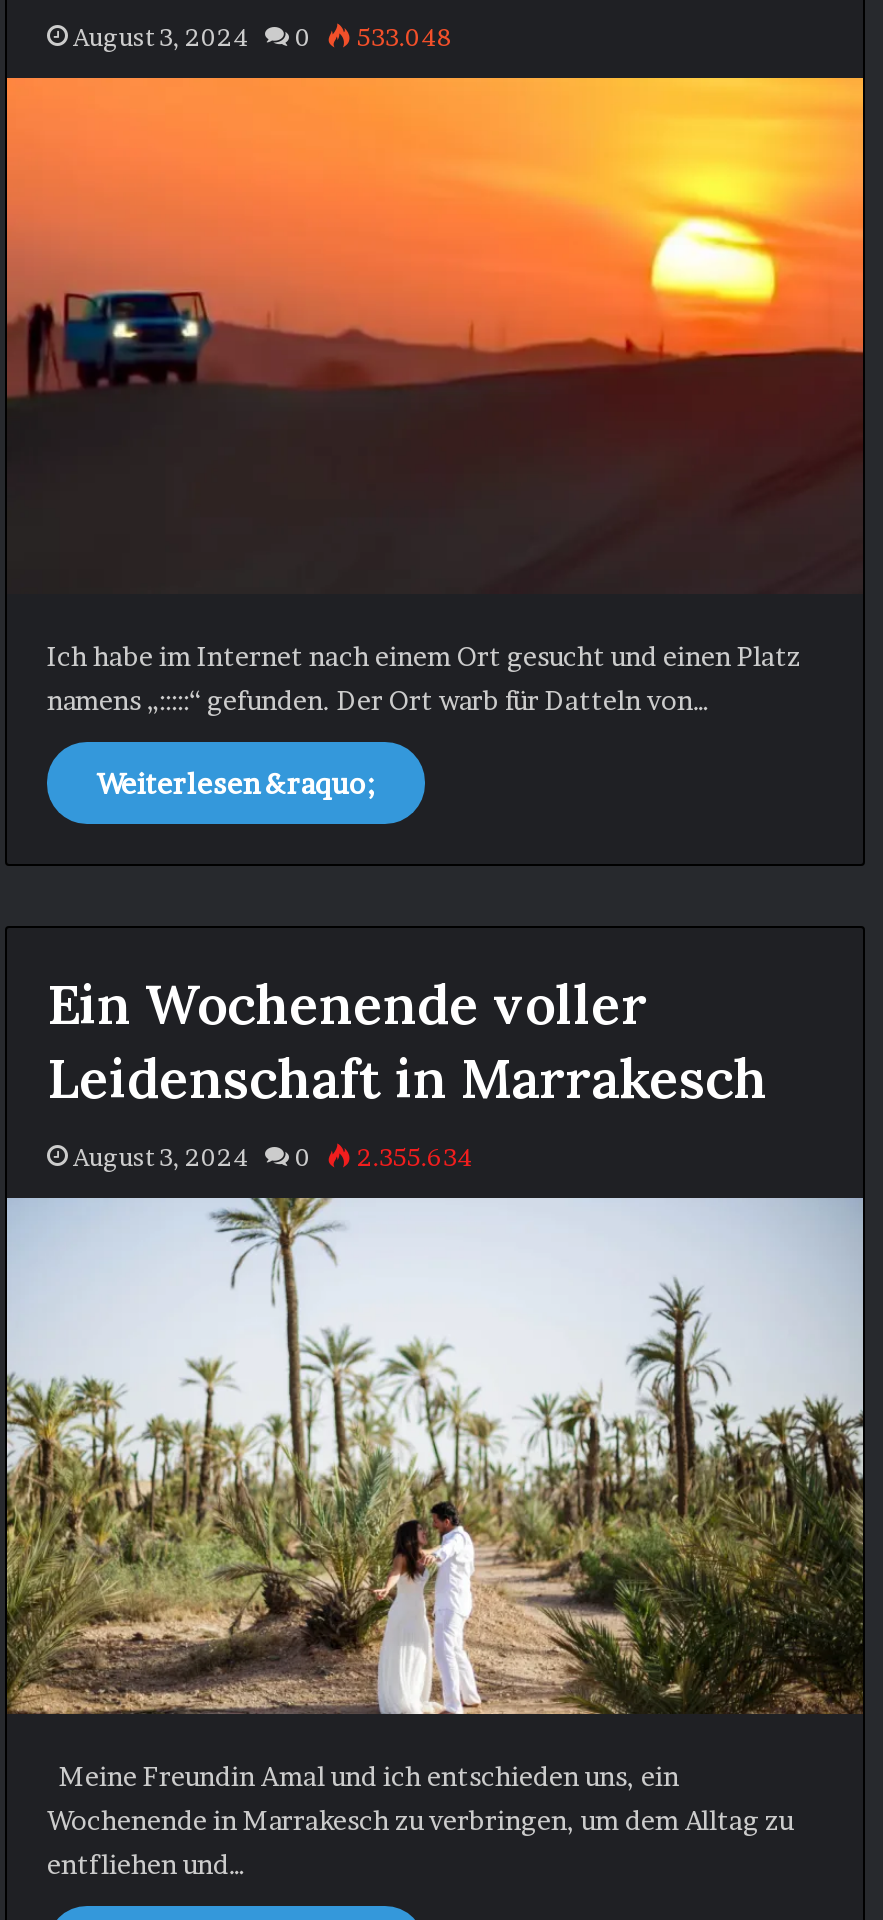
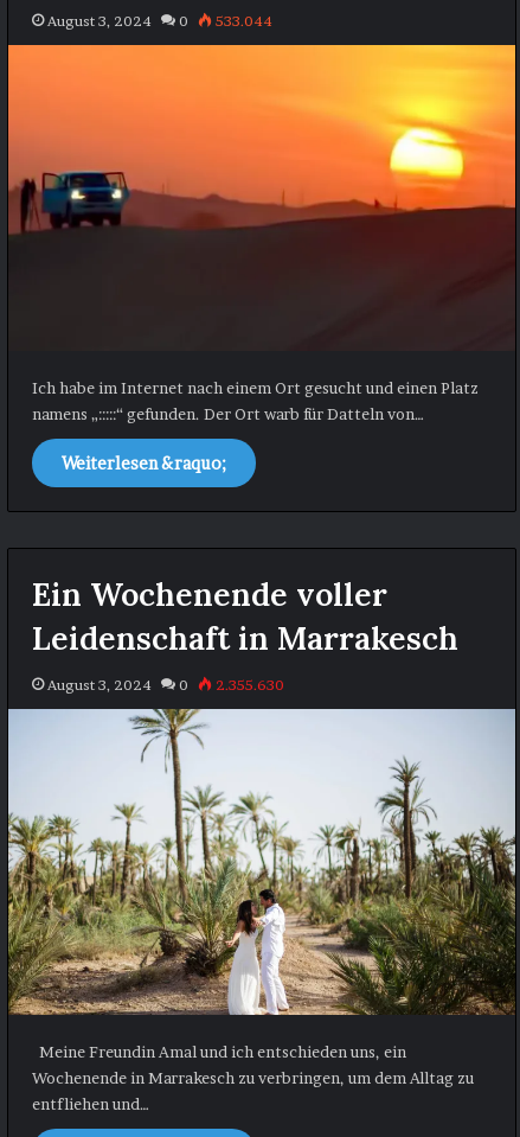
- August 3, 2024 0 533.048
+ August 3, 2024 0 533.044

- August 3, 2024 0 2.355.634
+ August 3, 2024 0 2.355.630
